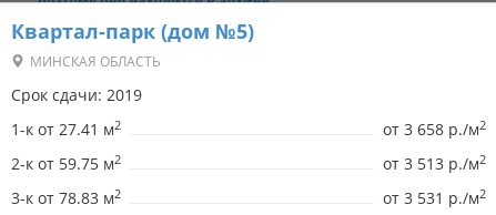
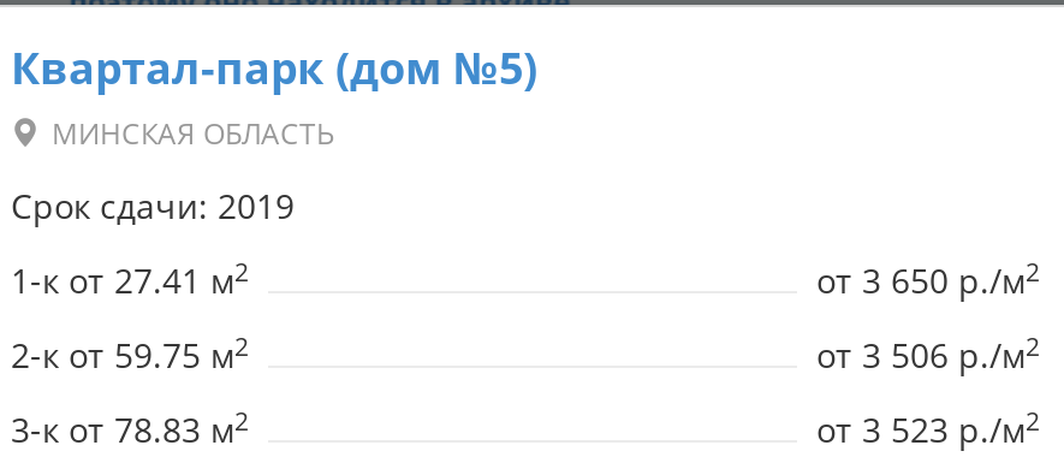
- от 3 658 р./м2
+ от 3 650 р./м2

- от 3 513 р./м2
+ от 3 506 р./м2

- от 3 531 р./м2
+ от 3 523 р./м2
